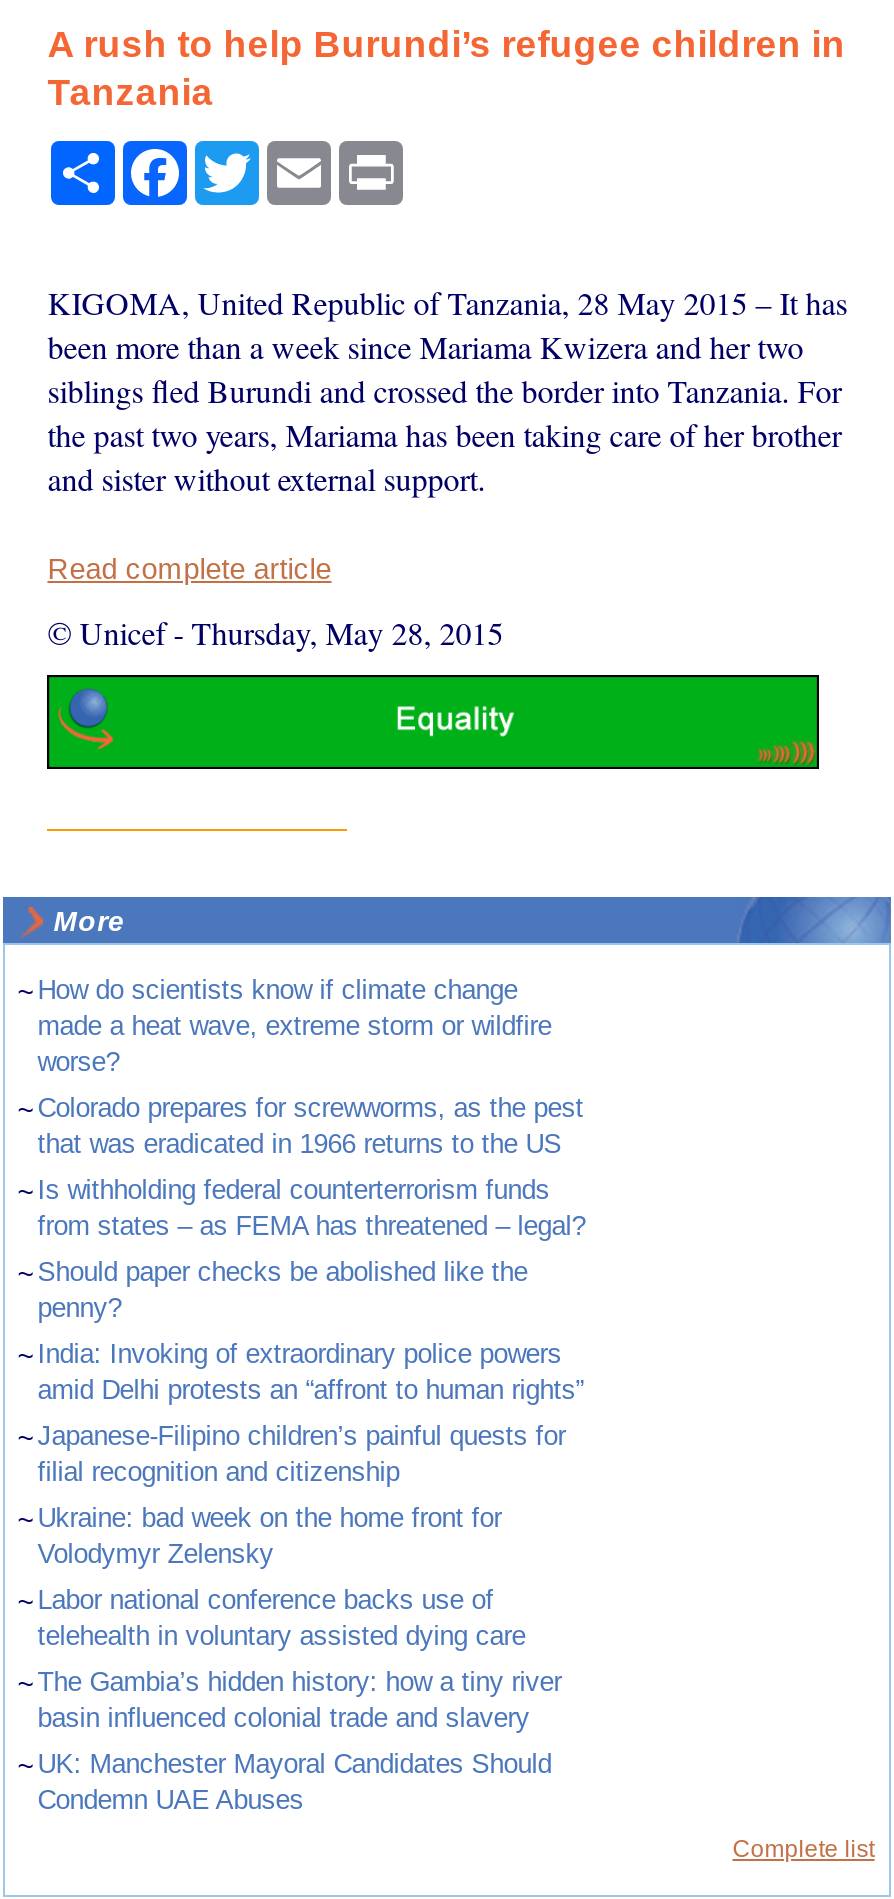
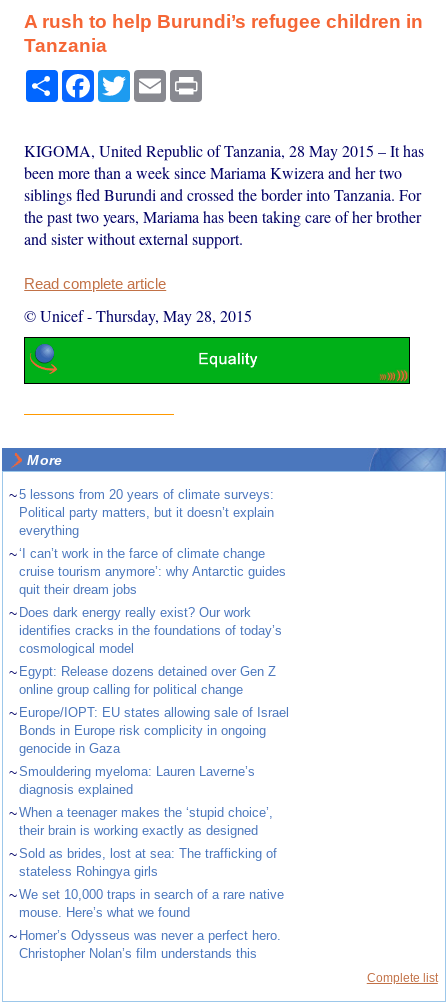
- ~ How do scientists know if climate change
- made a heat wave, extreme storm or wildfire
- worse?
+ ~ 5 lessons from 20 years of climate surveys:
+ Political party matters, but it doesn’t explain
+ everything

- ~ Colorado prepares for screwworms, as the pest
- that was eradicated in 1966 returns to the US
+ ~ ‘I can’t work in the farce of climate change
+ cruise tourism anymore’: why Antarctic guides
+ quit their dream jobs

- ~ Is withholding federal counterterrorism funds
- from states – as FEMA has threatened – legal?
+ ~ Does dark energy really exist? Our work
+ identifies cracks in the foundations of today’s
+ cosmological model

- ~ Should paper checks be abolished like the
- penny?
+ ~ Egypt: Release dozens detained over Gen Z
+ online group calling for political change

- ~ India: Invoking of extraordinary police powers
- amid Delhi protests an “affront to human rights”
+ ~ Europe/IOPT: EU states allowing sale of Israel
+ Bonds in Europe risk complicity in ongoing
+ genocide in Gaza

- ~ Japanese-Filipino children’s painful quests for
- filial recognition and citizenship
+ ~ Smouldering myeloma: Lauren Laverne’s
+ diagnosis explained

- ~ Ukraine: bad week on the home front for
- Volodymyr Zelensky
+ ~ When a teenager makes the ‘stupid choice’,
+ their brain is working exactly as designed

- ~ Labor national conference backs use of
- telehealth in voluntary assisted dying care
+ ~ Sold as brides, lost at sea: The trafficking of
+ stateless Rohingya girls

- ~ The Gambia’s hidden history: how a tiny river
- basin influenced colonial trade and slavery
+ ~ We set 10,000 traps in search of a rare native
+ mouse. Here’s what we found

- ~ UK: Manchester Mayoral Candidates Should
- Condemn UAE Abuses
+ ~ Homer’s Odysseus was never a perfect hero.
+ Christopher Nolan’s film understands this
